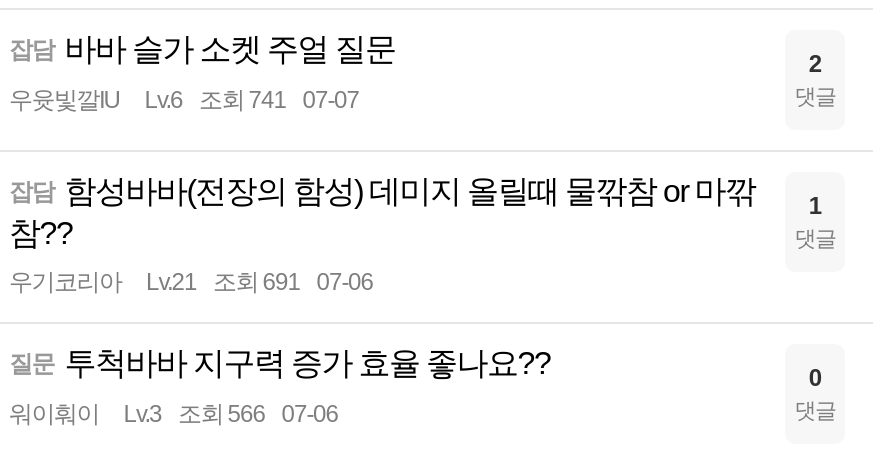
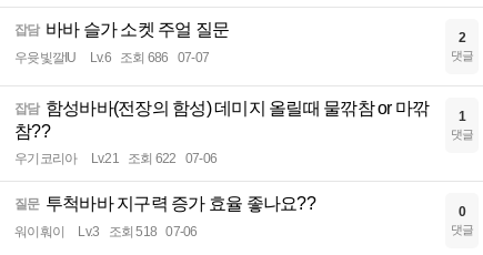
- Lv.6 조회 741 07-07
+ Lv.6 조회 686 07-07

- 우기코리아 Lv.21 조회 691 07-06
+ 우기코리아 Lv.21 조회 622 07-06

- Lv.3 조회 566 07-06
+ Lv.3 조회 518 07-06
